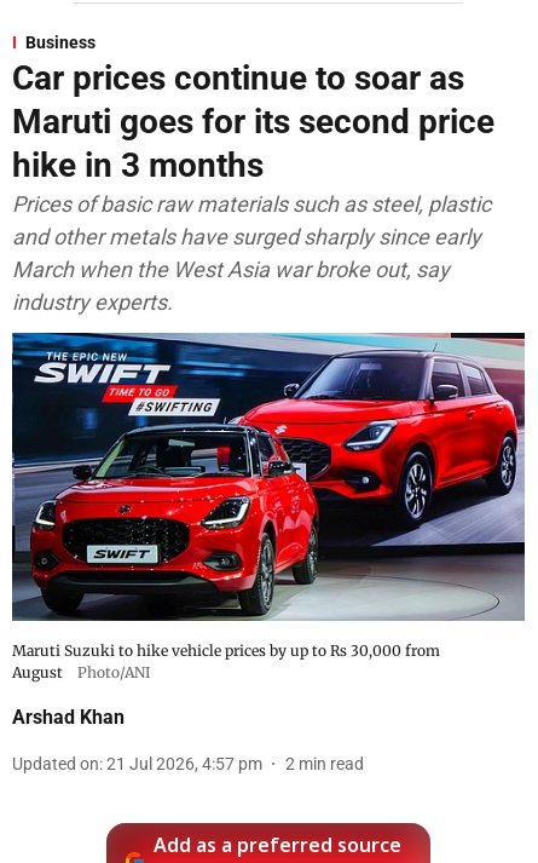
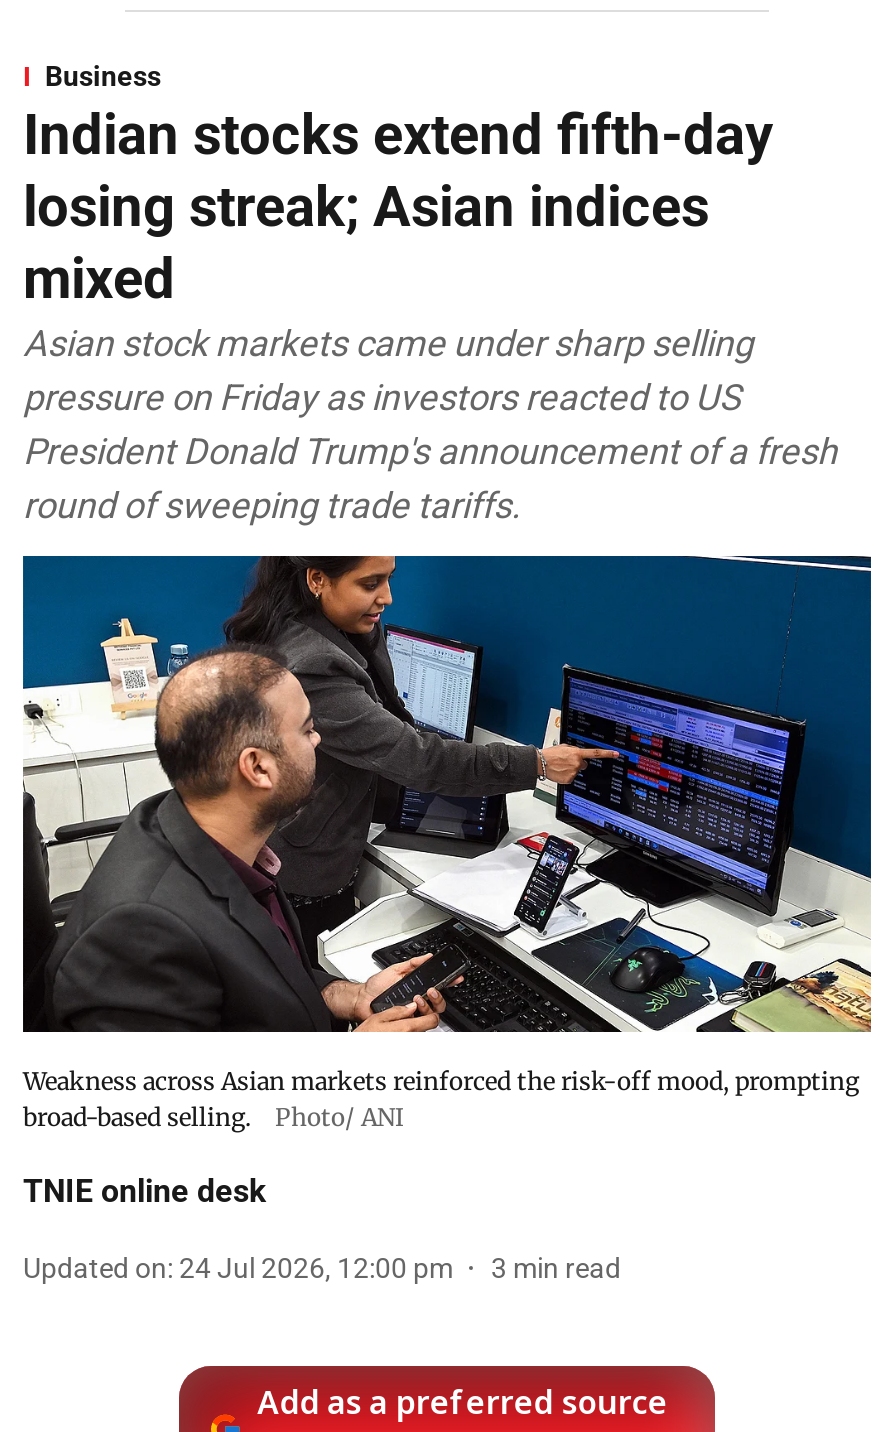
- Car prices continue to soar as
- Maruti goes for its second price
- hike in 3 months
- Prices of basic raw materials such as steel, plastic
- and other metals have surged sharply since early
- March when the West Asia war broke out, say
- industry experts.
+ Indian stocks extend fifth-day
+ losing streak; Asian indices
+ mixed
+ Asian stock markets came under sharp selling
+ pressure on Friday as investors reacted to US
+ President Donald Trump's announcement of a fresh
+ round of sweeping trade tariffs.

- [image]
- Maruti Suzuki to hike vehicle prices by up to Rs 30,000 from
- August
- Photo/ANI
+ [image]
+ Weakness across Asian markets reinforced the risk-off mood, prompting
+ broad-based selling.
+ Photo/ ANI

- Arshad Khan
+ TNIE online desk

- Updated on: 21 Jul 2026, 4:57 pm
- 2 min read
+ Updated on: 24 Jul 2026, 12:00 pm
+ 3 min read
